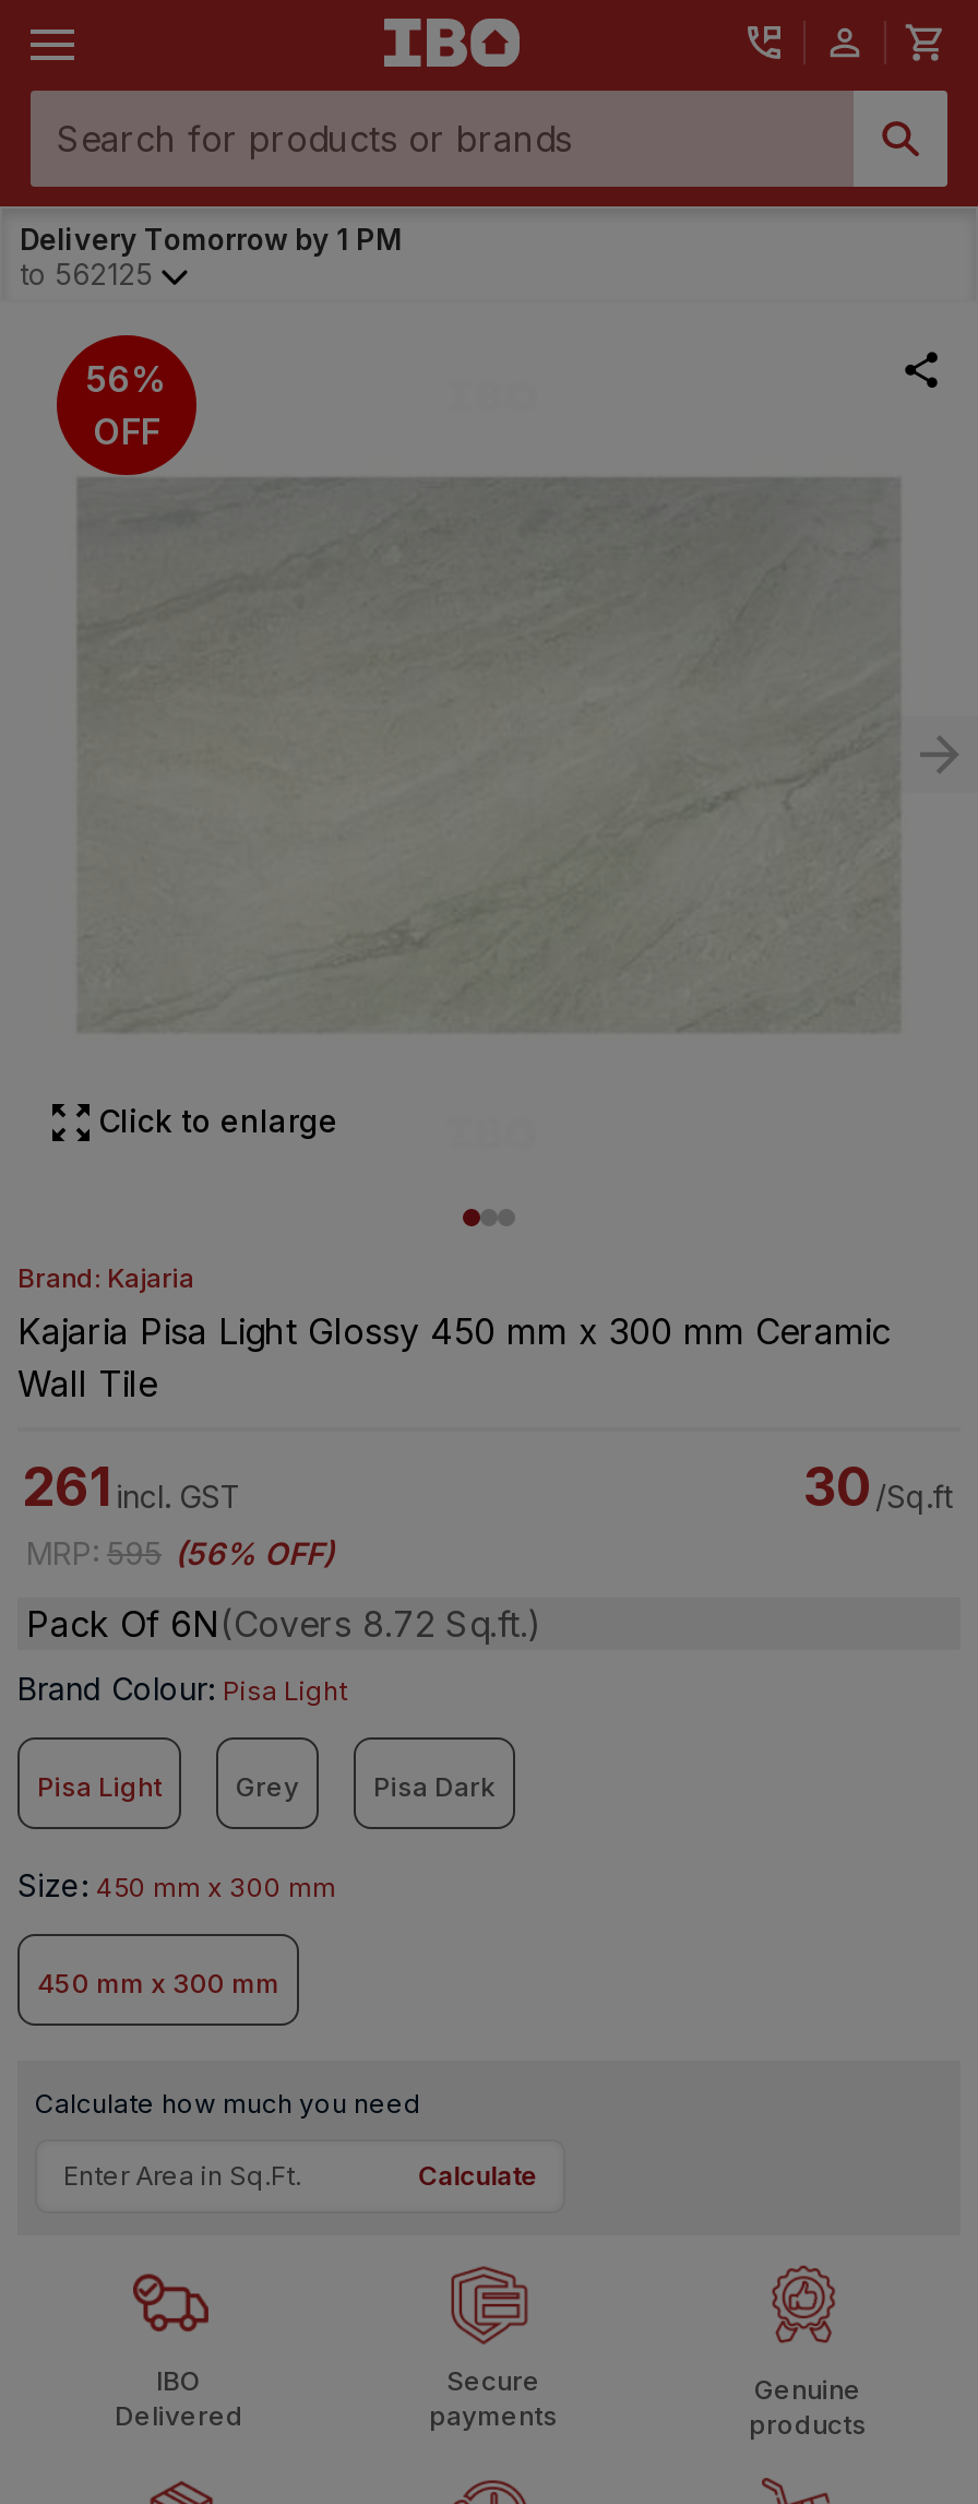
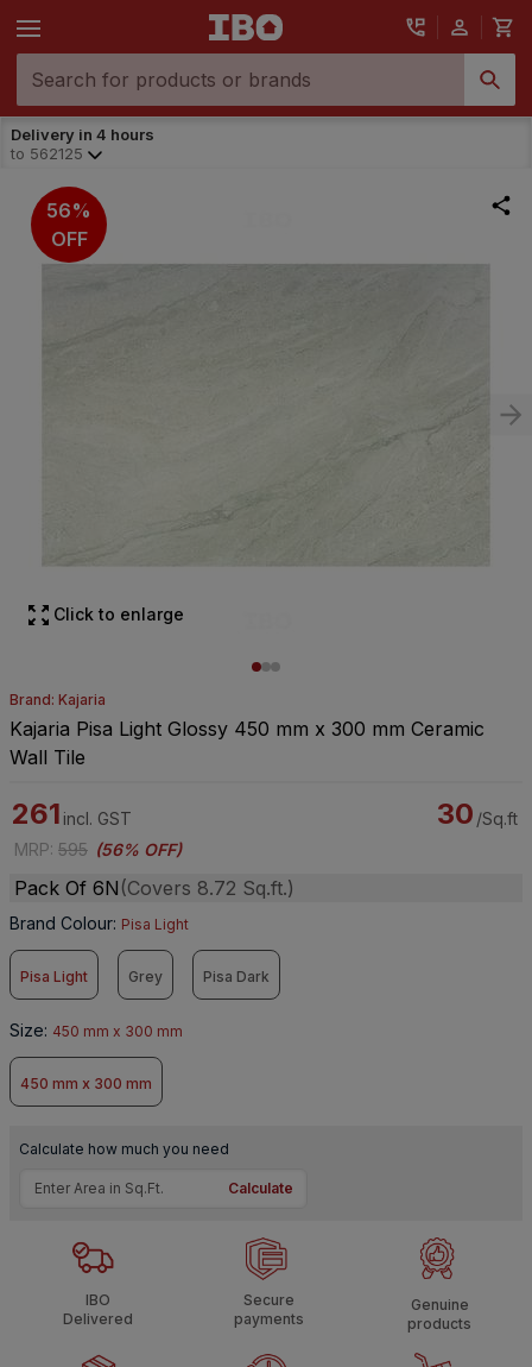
- Delivery Tomorrow by 1 PM
+ Delivery in 4 hours
